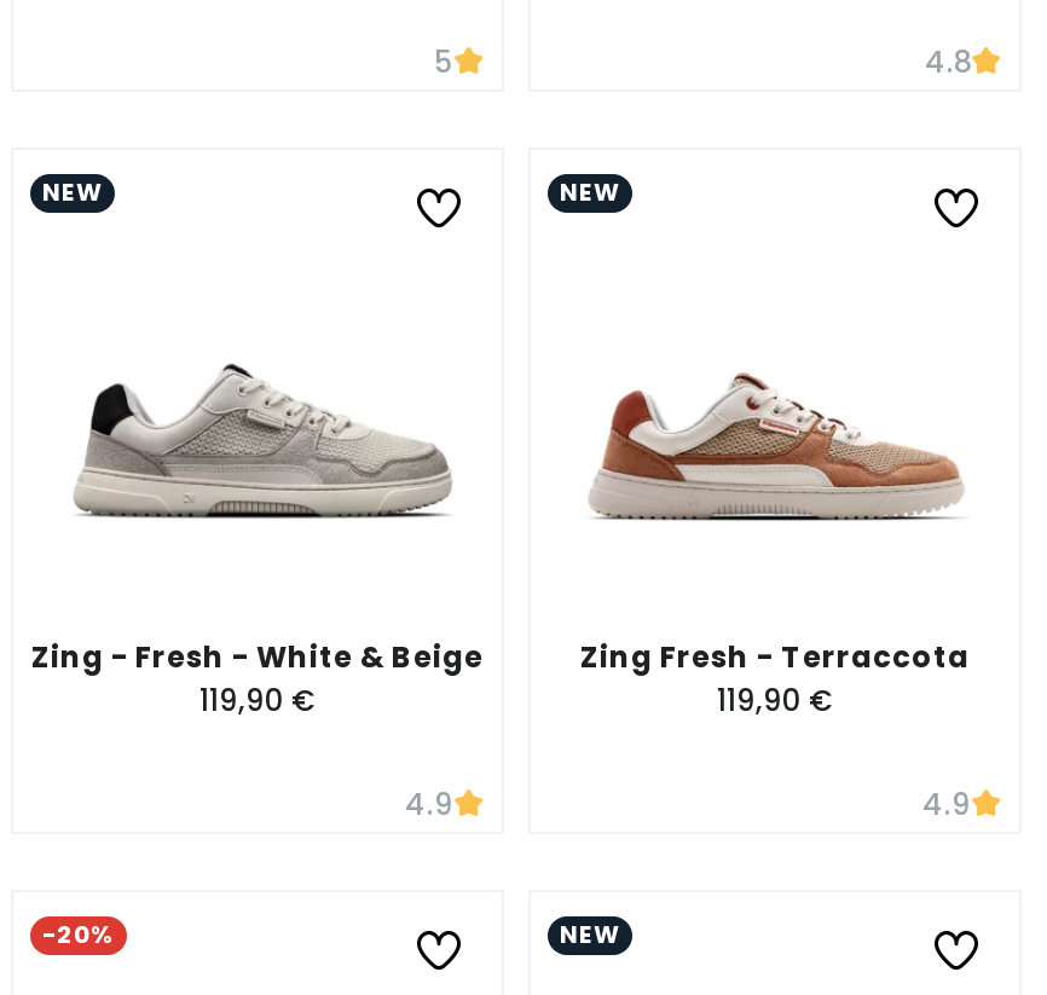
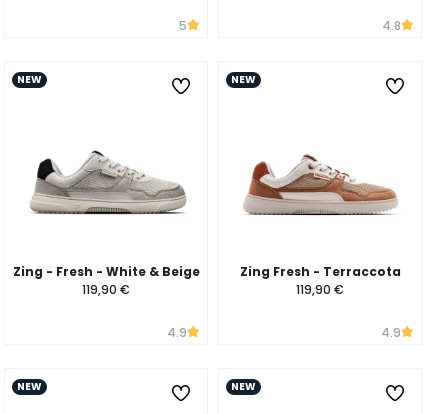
- -20%
+ NEW
